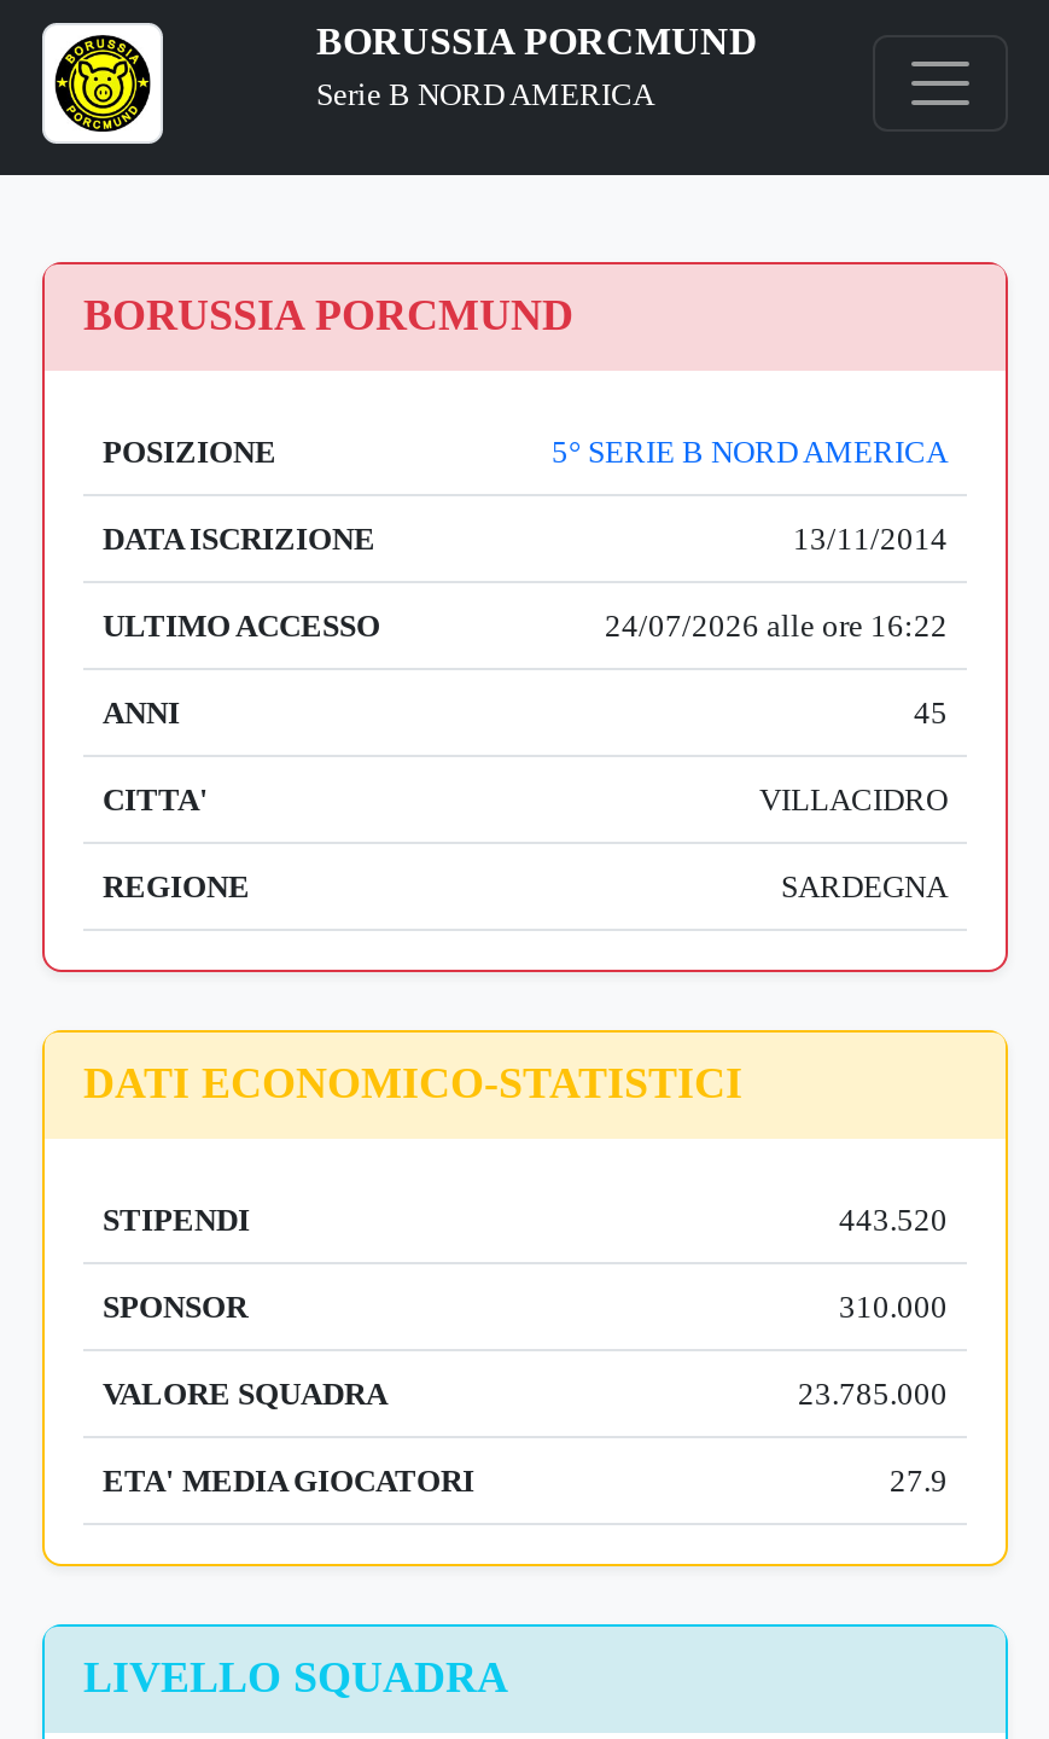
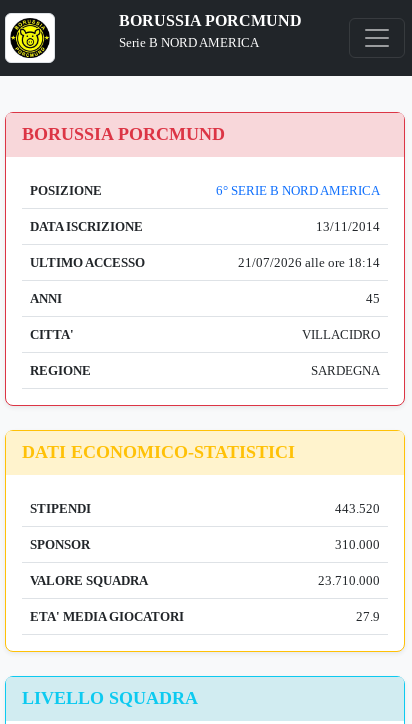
- 5° SERIE B NORD AMERICA
+ 6° SERIE B NORD AMERICA

- 24/07/2026 alle ore 16:22
+ 21/07/2026 alle ore 18:14

- 23.785.000
+ 23.710.000
